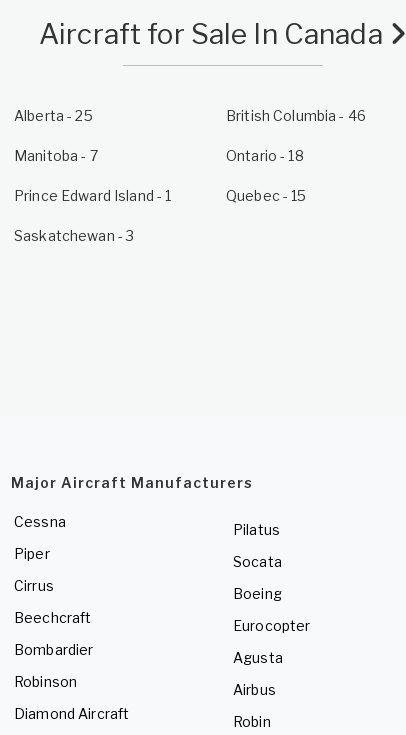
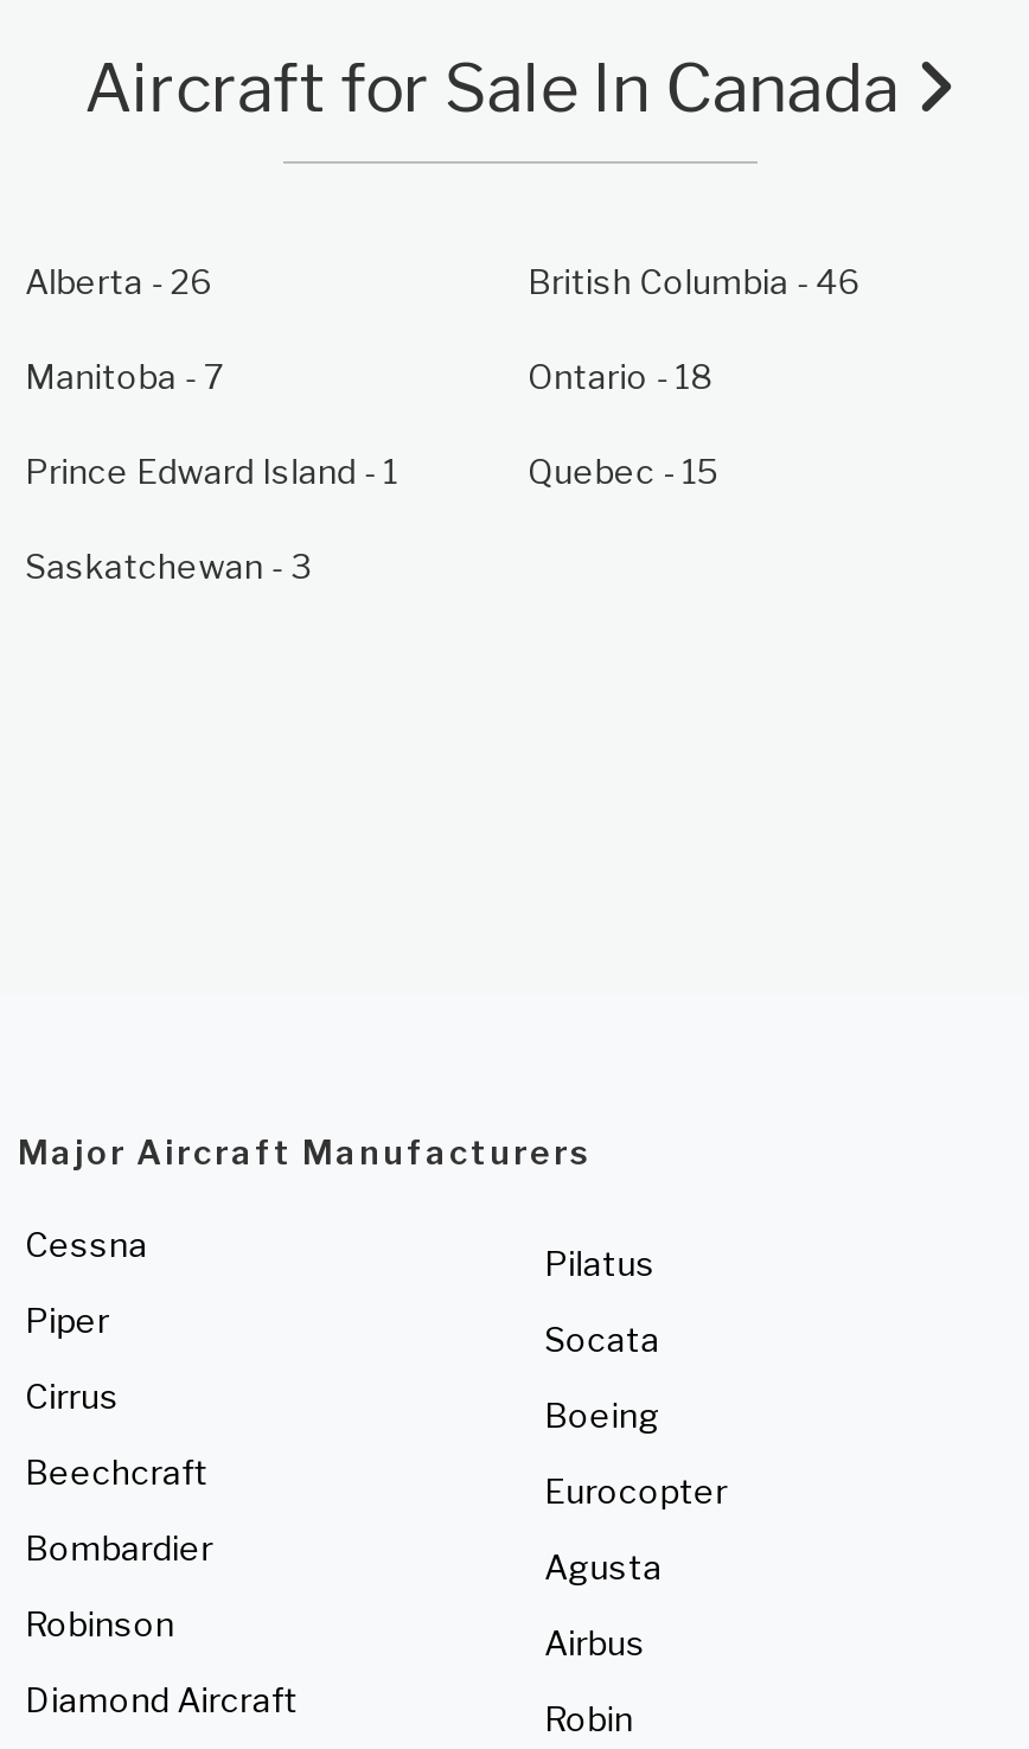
- Alberta - 25
+ Alberta - 26
